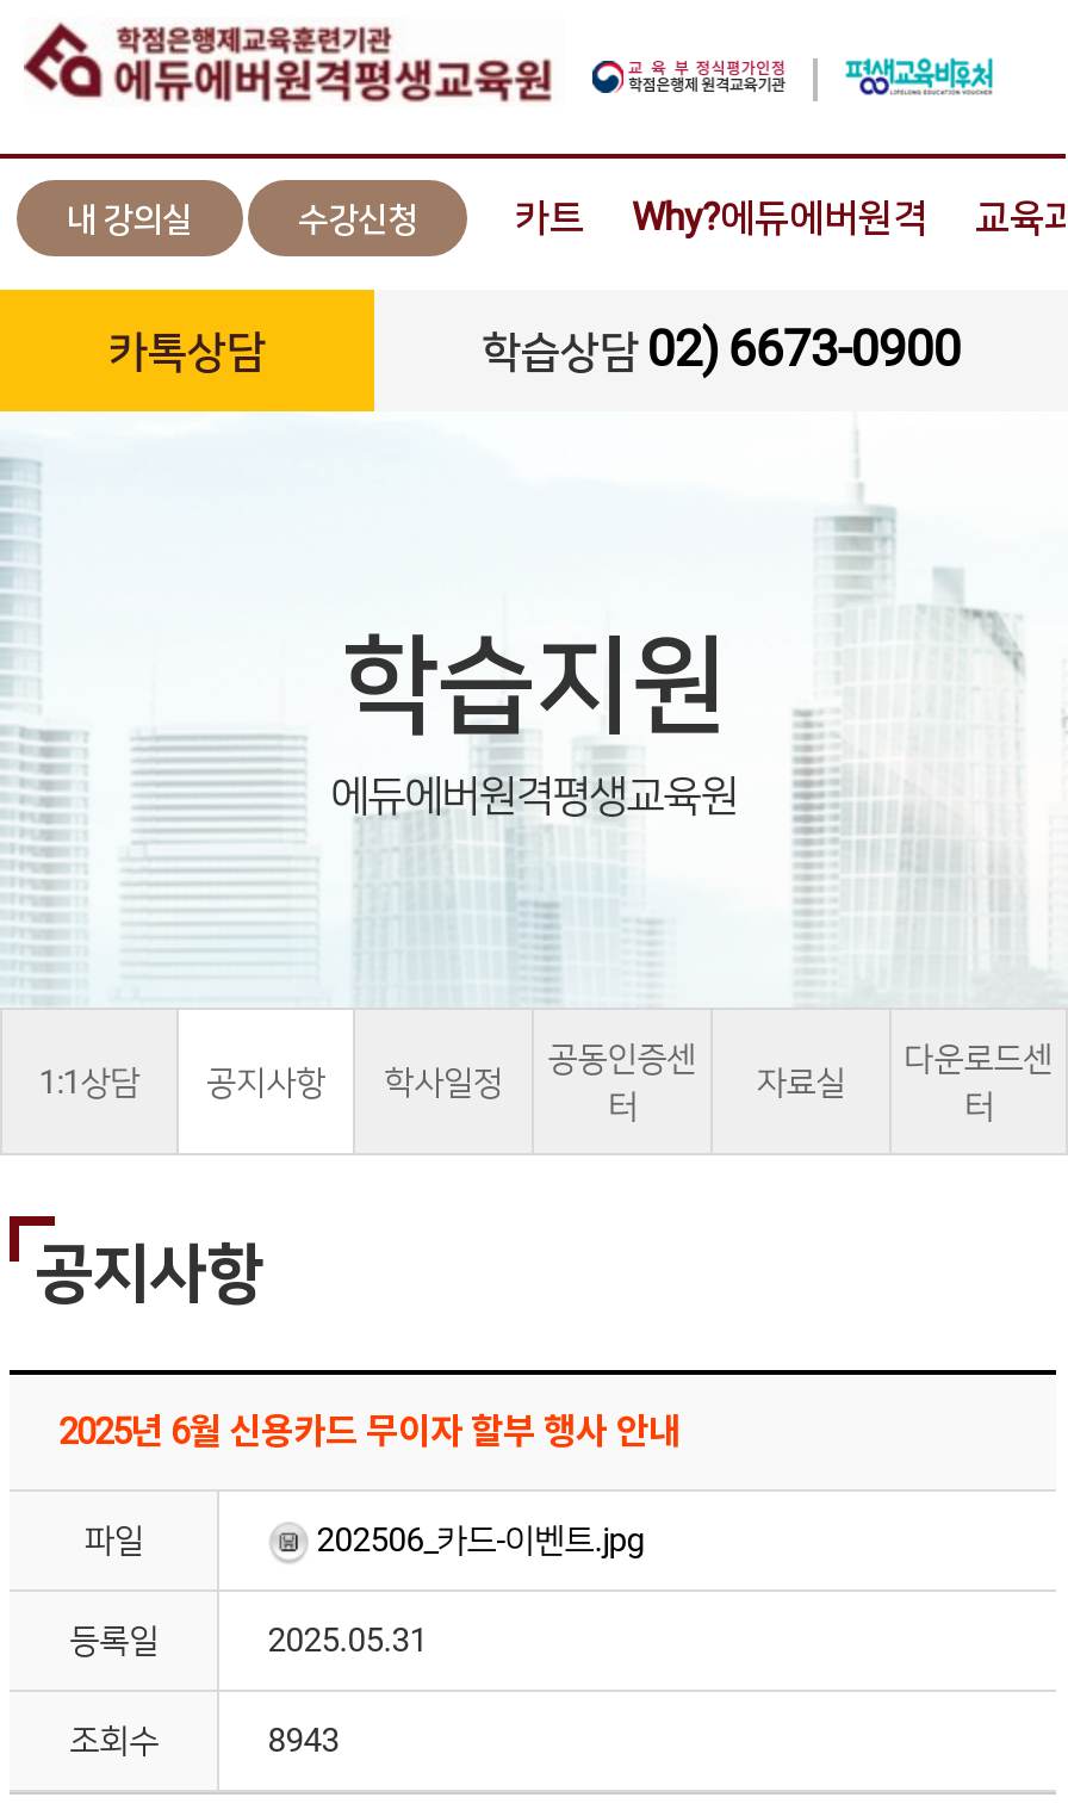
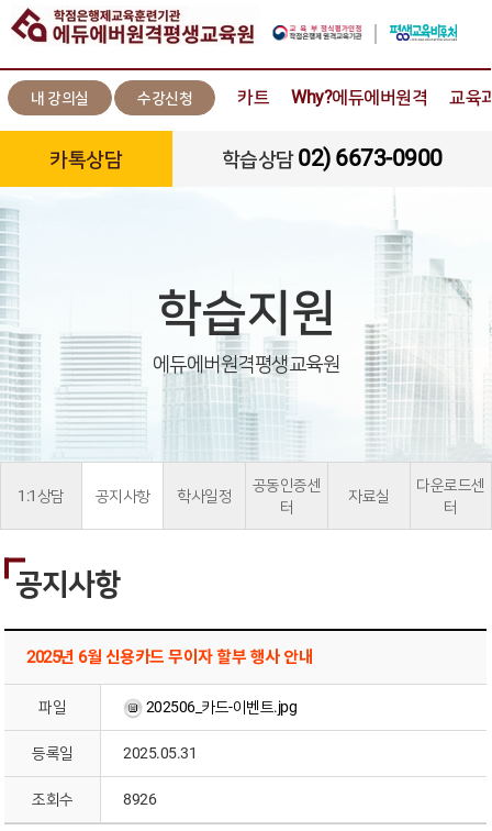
- 8943
+ 8926
